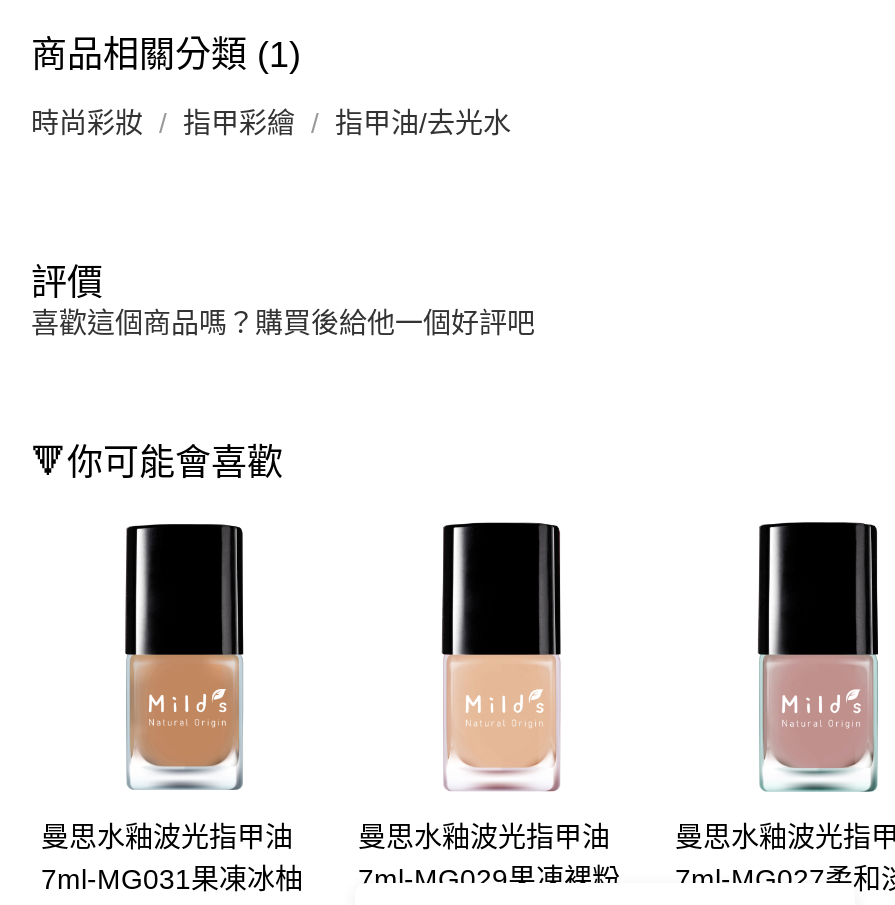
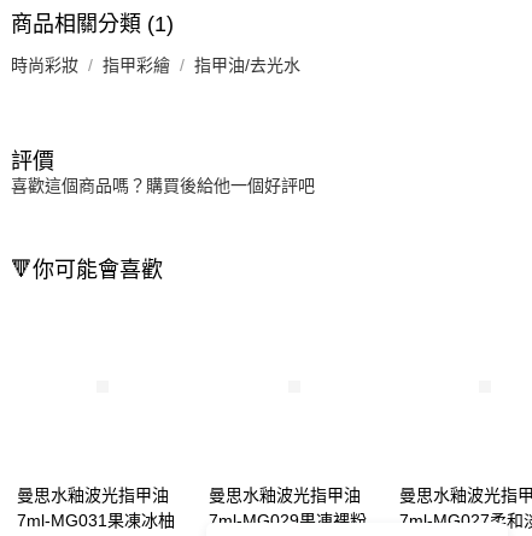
- [image]

- [image]

- [image]
